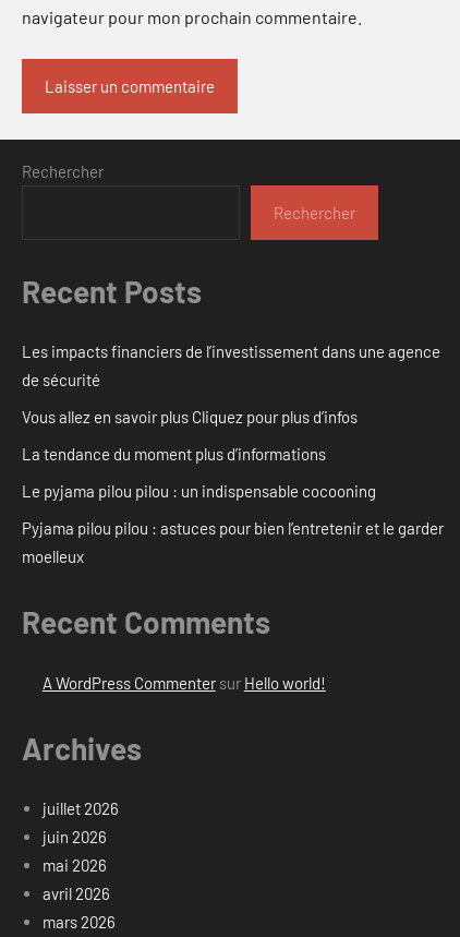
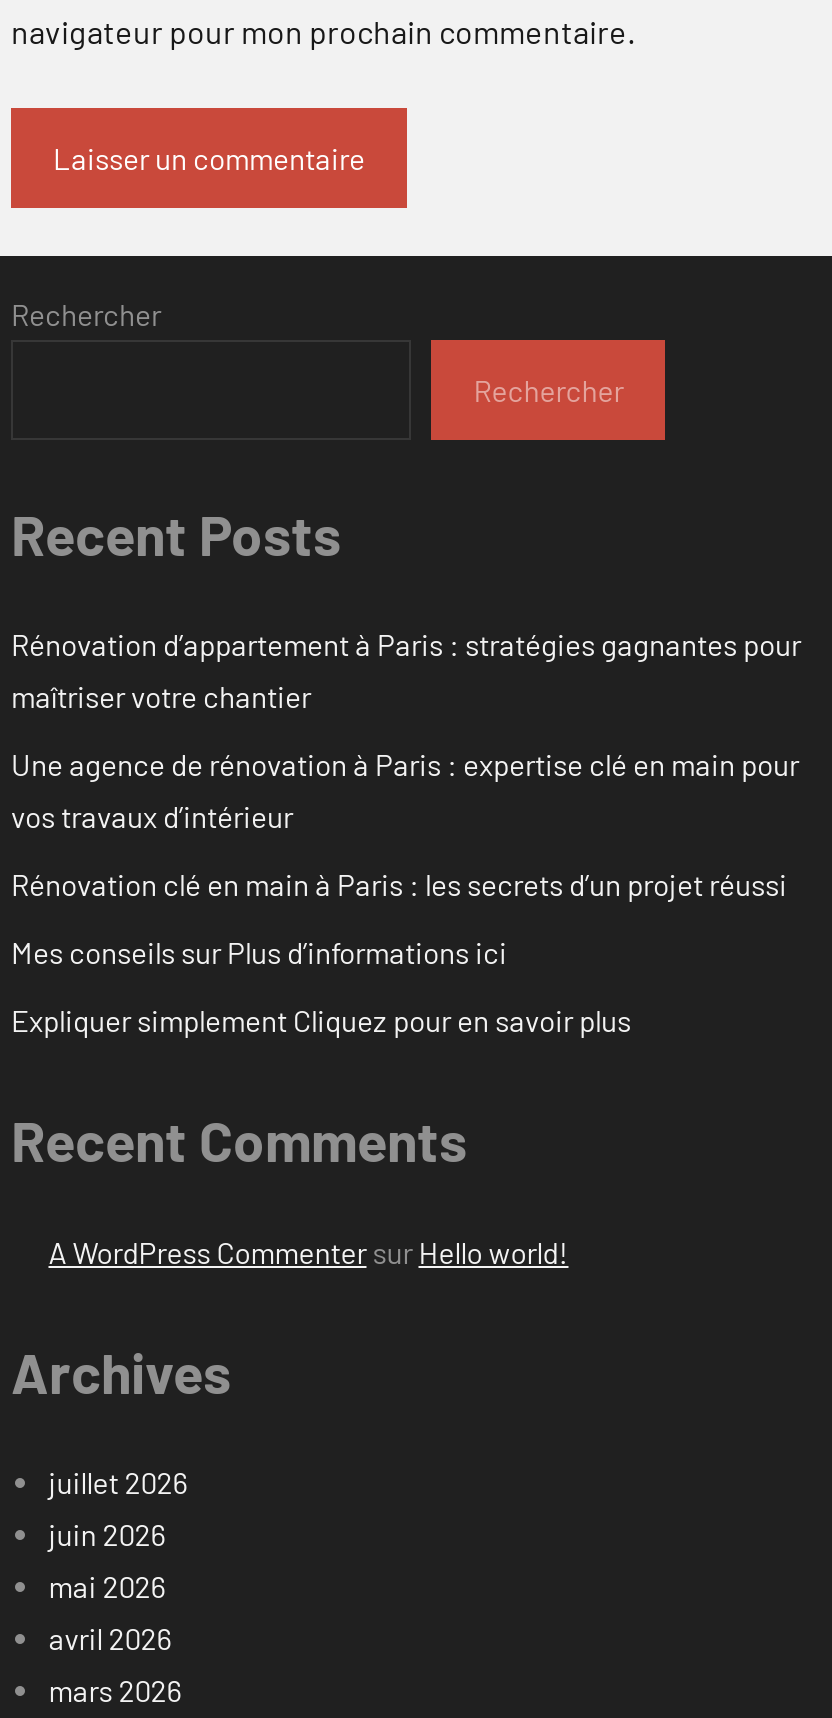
- Les impacts financiers de l’investissement dans une agence
- de sécurité
+ Rénovation d’appartement à Paris : stratégies gagnantes pour
+ maîtriser votre chantier

- Vous allez en savoir plus Cliquez pour plus d’infos
+ Une agence de rénovation à Paris : expertise clé en main pour
+ vos travaux d’intérieur

- La tendance du moment plus d’informations
+ Rénovation clé en main à Paris : les secrets d’un projet réussi

- Le pyjama pilou pilou : un indispensable cocooning
+ Mes conseils sur Plus d’informations ici

- Pyjama pilou pilou : astuces pour bien l’entretenir et le garder
- moelleux
+ Expliquer simplement Cliquez pour en savoir plus
